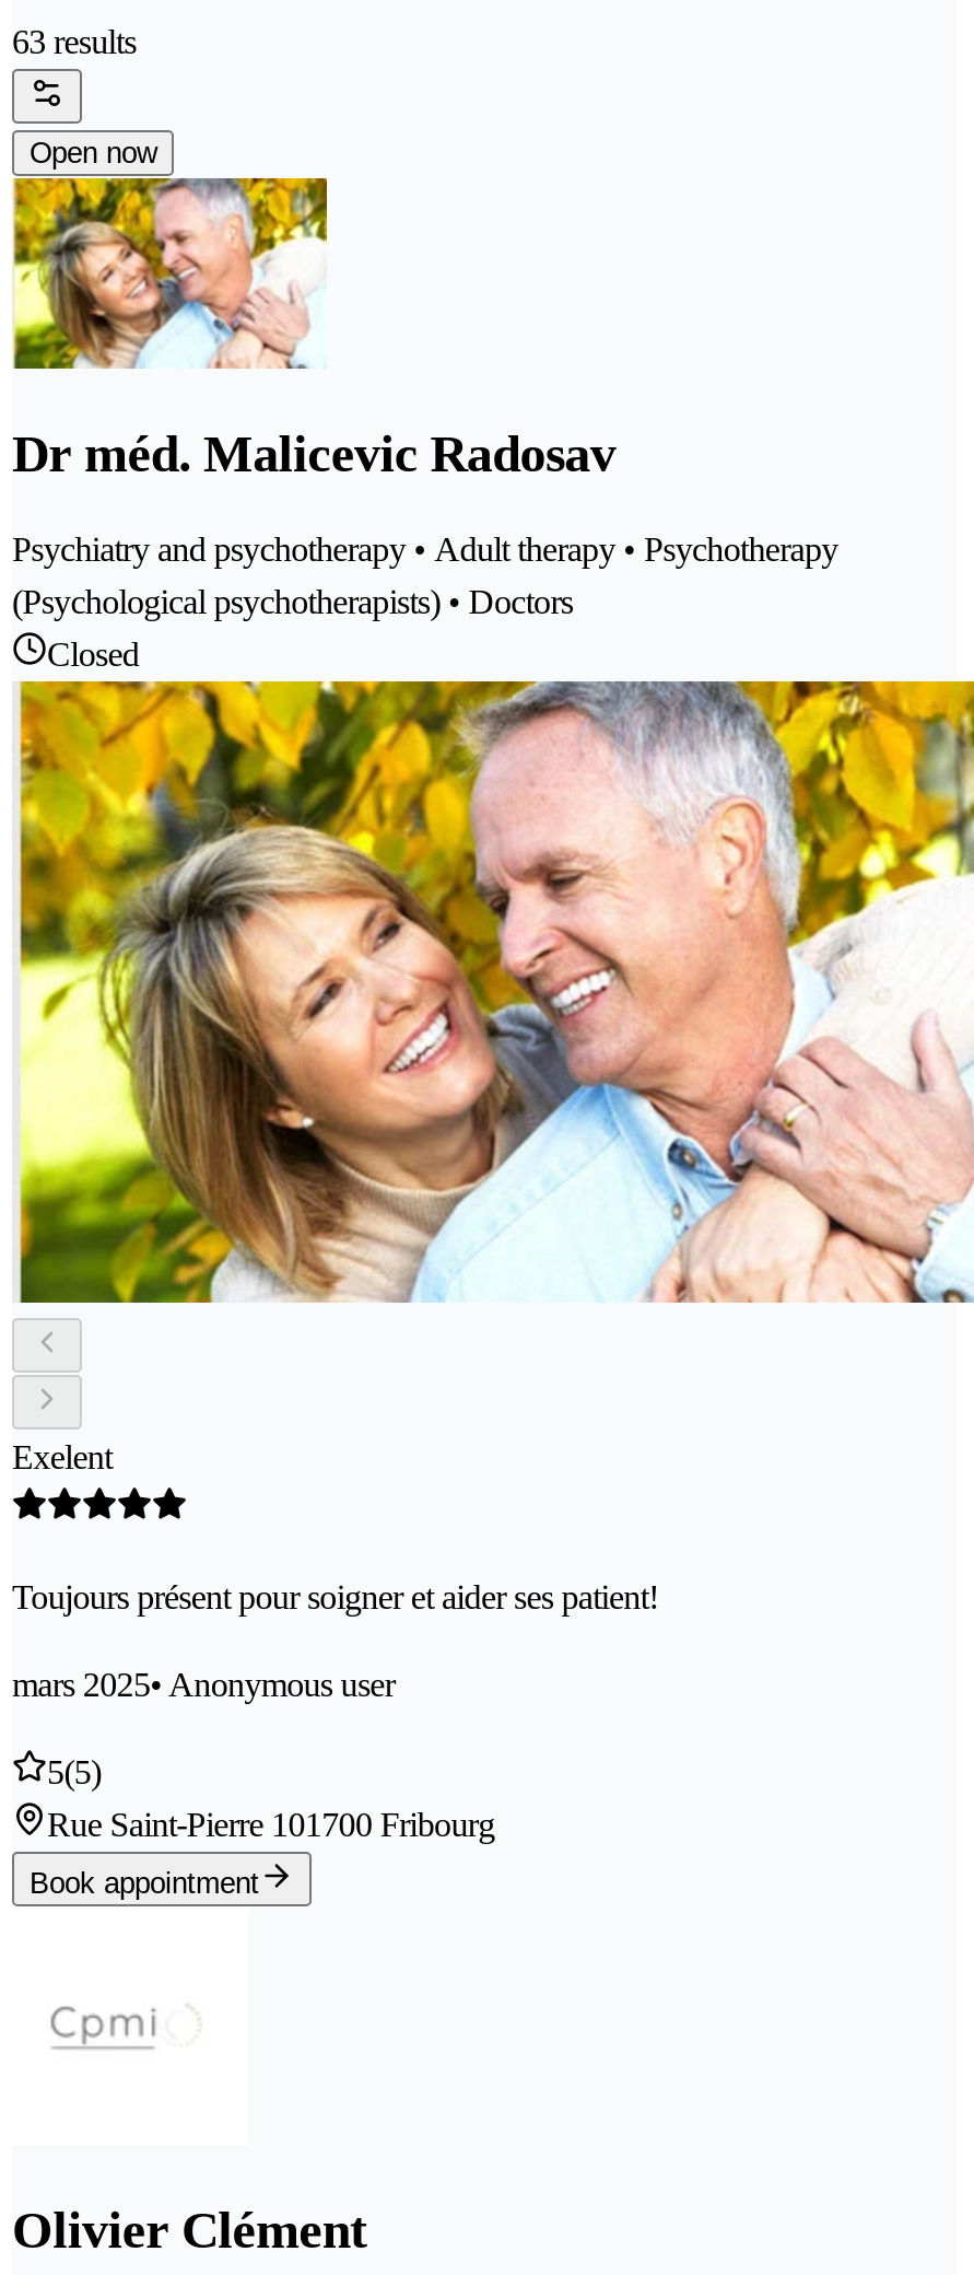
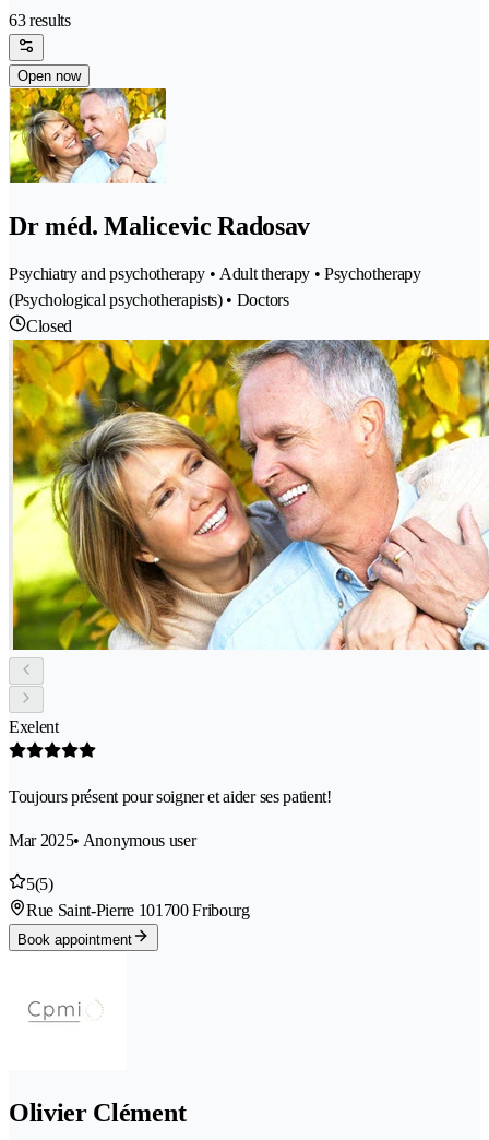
- mars 2025• Anonymous user
+ Mar 2025• Anonymous user
